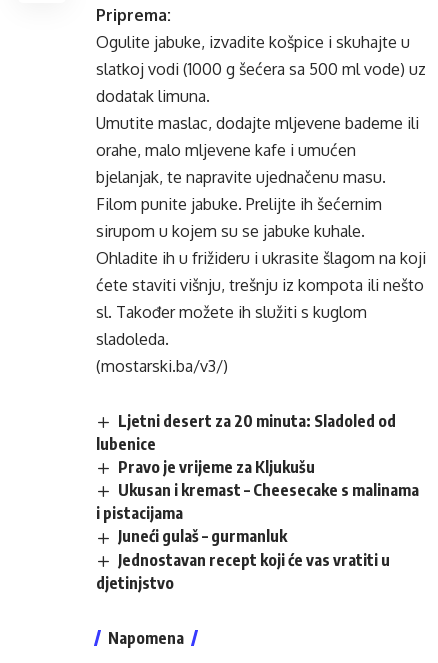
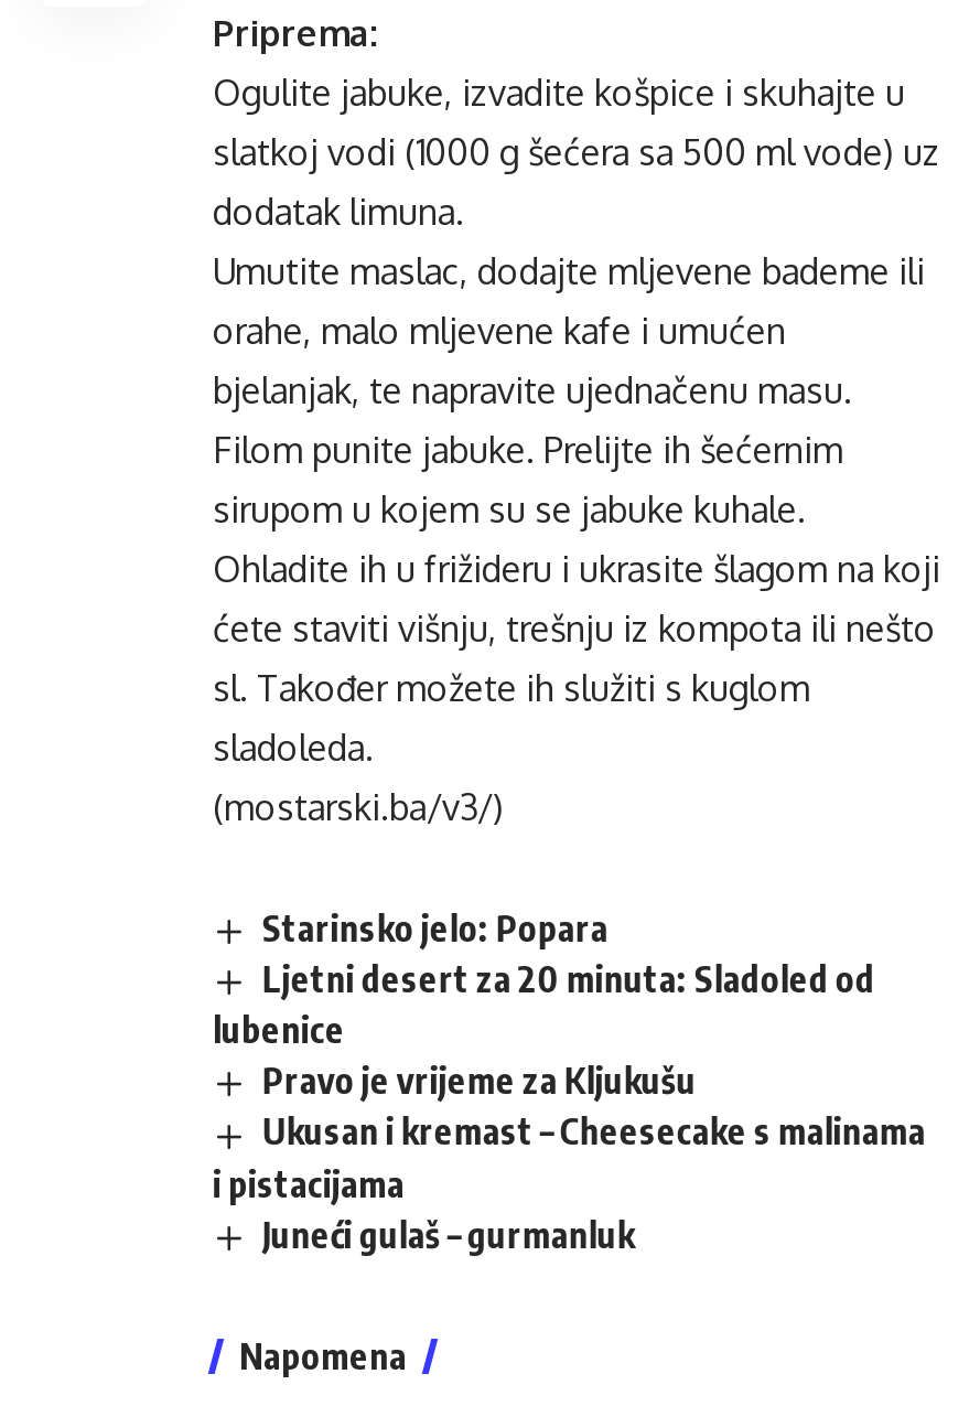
+ Starinsko jelo: Popara

moved down: Ljetni desert za 20 minuta: Sladoled od | lubenice | Pravo je vrijeme za Kljukušu | Ukusan i kremast – Cheesecake s malinama | i pistacijama | Juneći gulaš – gurmanluk

- Jednostavan recept koji će vas vratiti u
- djetinjstvo
